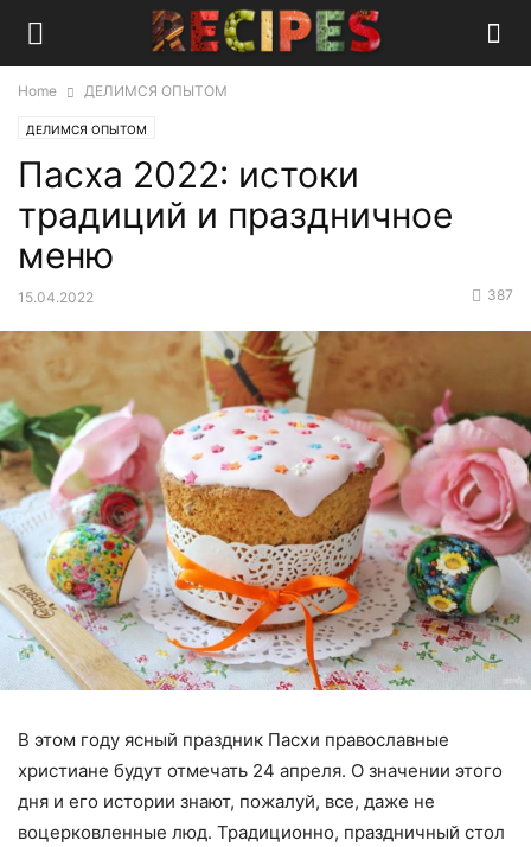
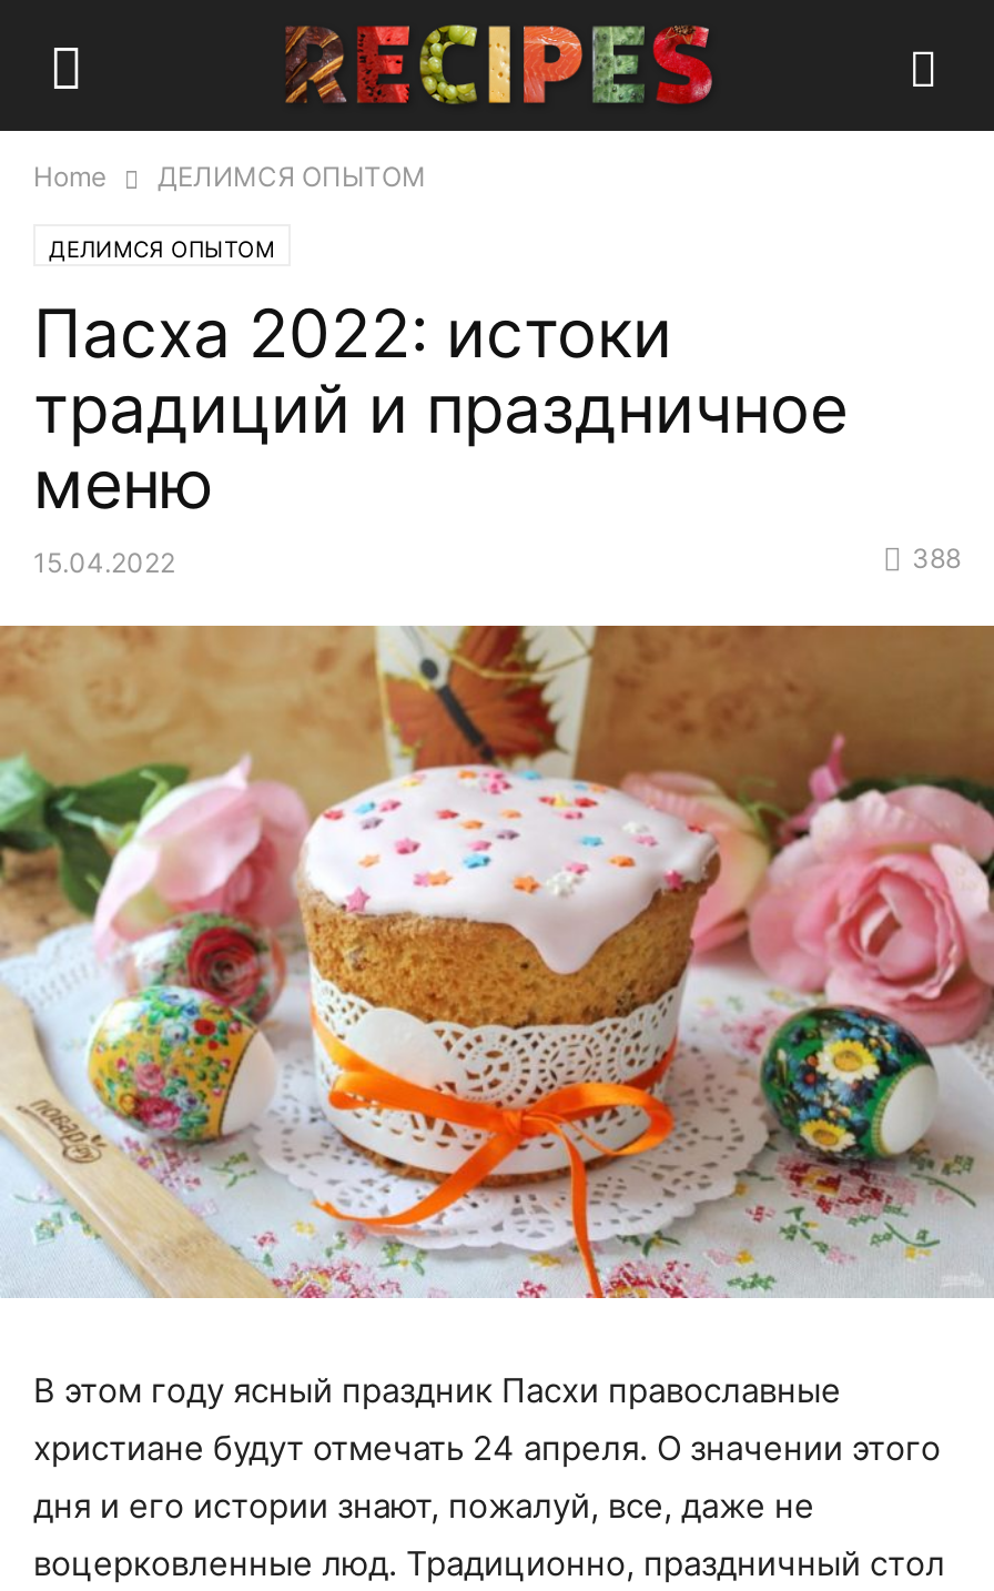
- 387
+ 388
